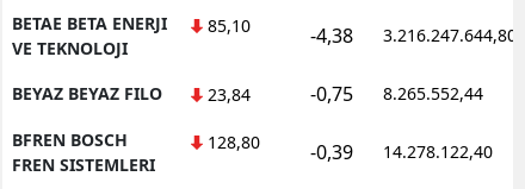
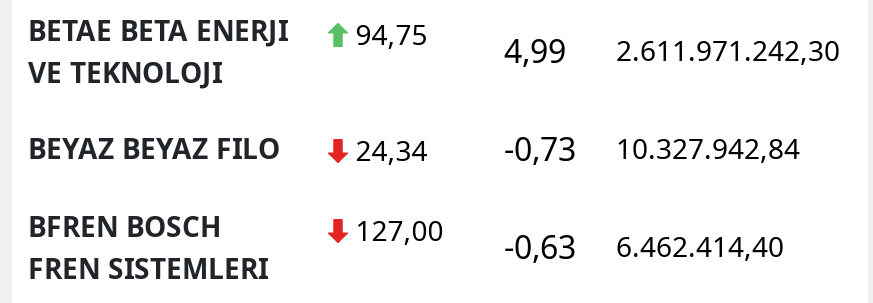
- BETAE BETA ENERJI 85,10
+ BETAE BETA ENERJI 94,75

- -4,38
+ 4,99

- 3.216.247.644,80
+ 2.611.971.242,30

- BEYAZ BEYAZ FILO 23,84
+ BEYAZ BEYAZ FILO 24,34

- -0,75
+ -0,73

- 8.265.552,44
+ 10.327.942,84

- 128,80
+ 127,00

- -0,39
+ -0,63

- 14.278.122,40
+ 6.462.414,40
